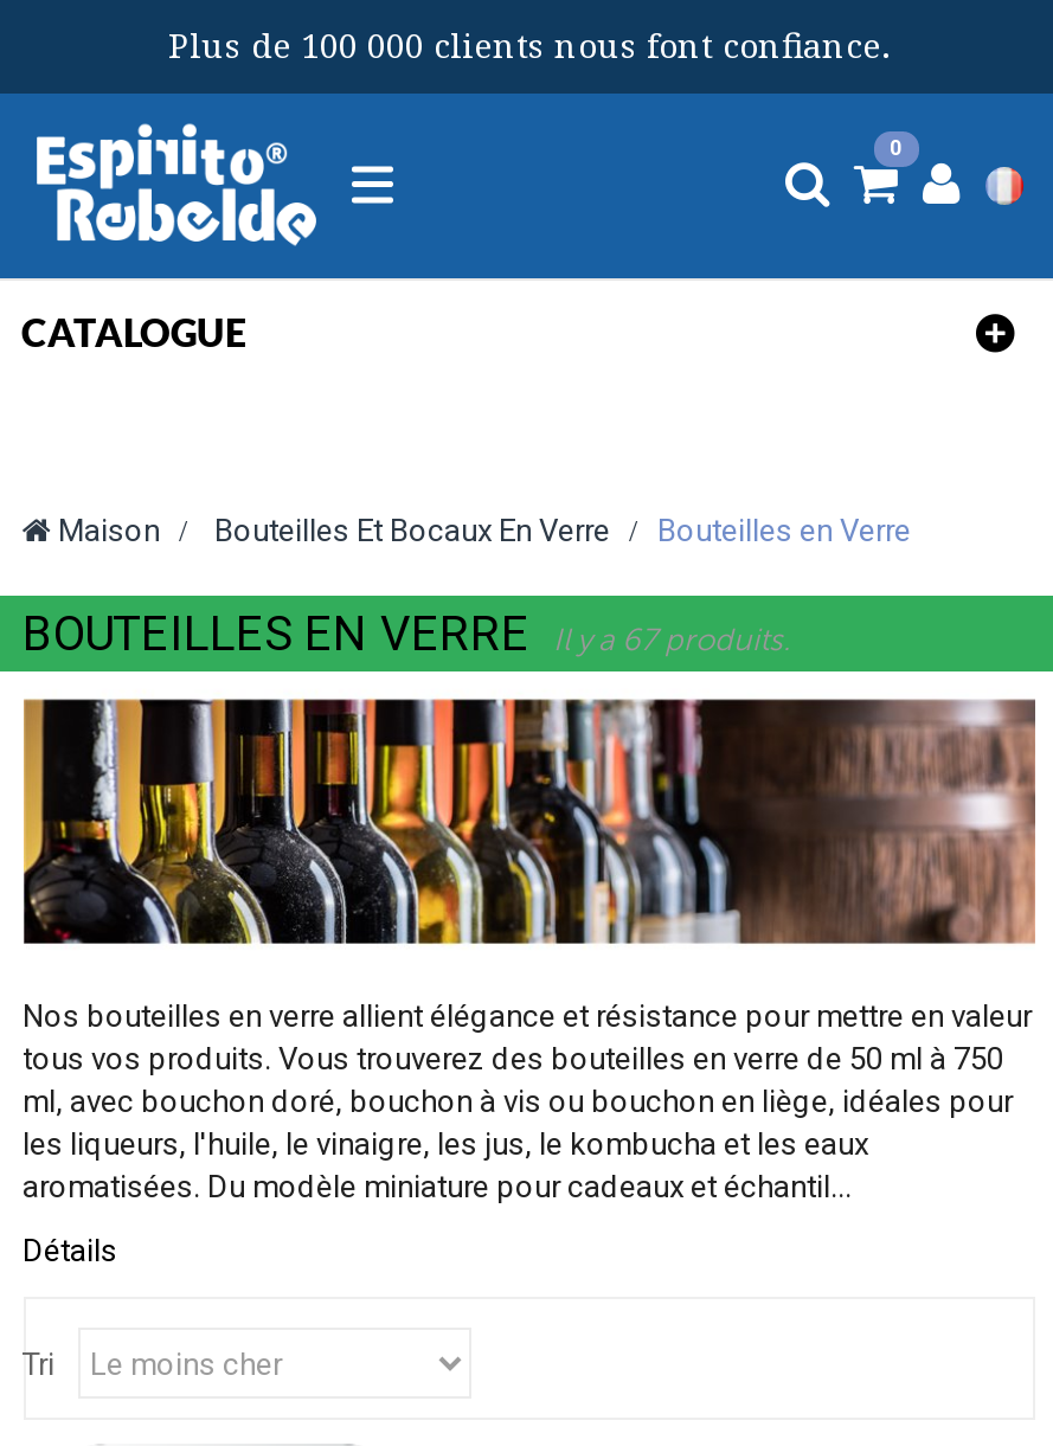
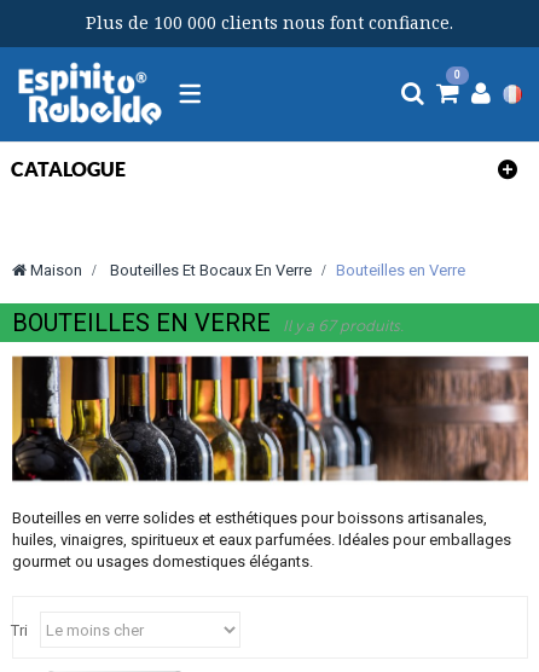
- Nos bouteilles en verre allient élégance et résistance pour mettre en valeur
- tous vos produits. Vous trouverez des bouteilles en verre de 50 ml à 750
- ml, avec bouchon doré, bouchon à vis ou bouchon en liège, idéales pour
- les liqueurs, l'huile, le vinaigre, les jus, le kombucha et les eaux
- aromatisées. Du modèle miniature pour cadeaux et échantil...
- Détails
+ Bouteilles en verre solides et esthétiques pour boissons artisanales,
+ huiles, vinaigres, spiritueux et eaux parfumées. Idéales pour emballages
+ gourmet ou usages domestiques élégants.
